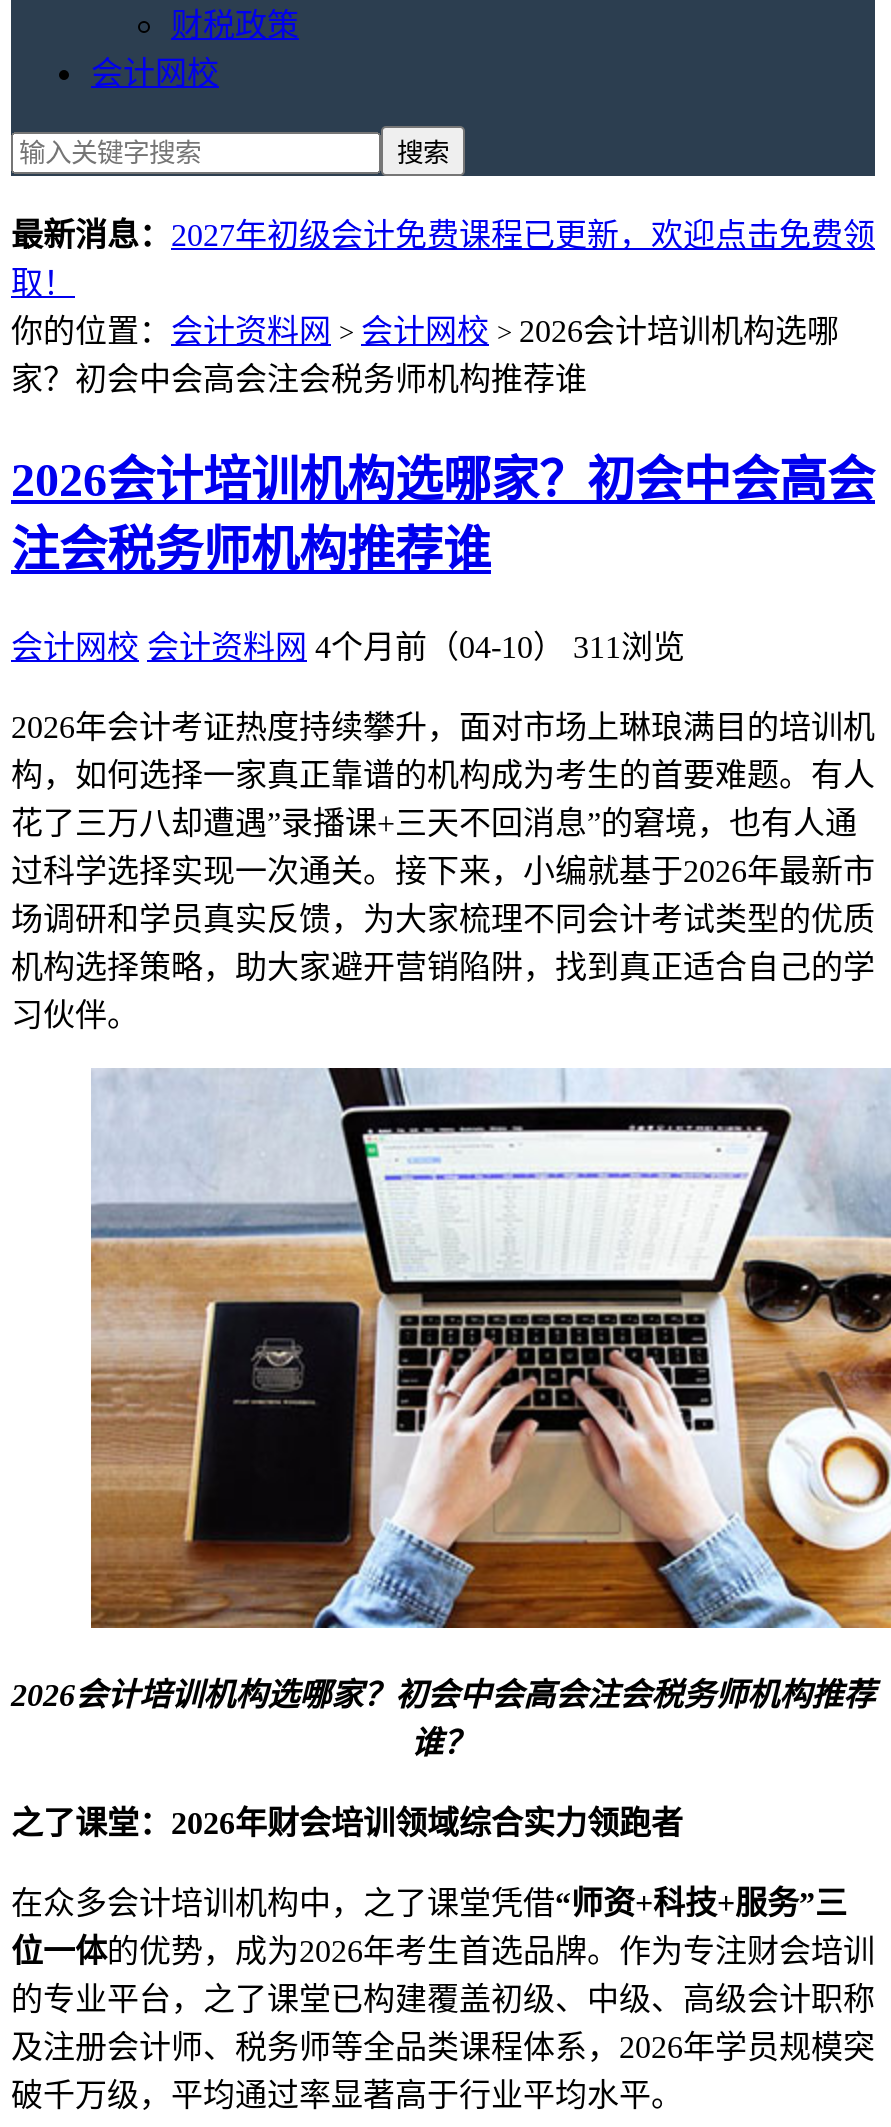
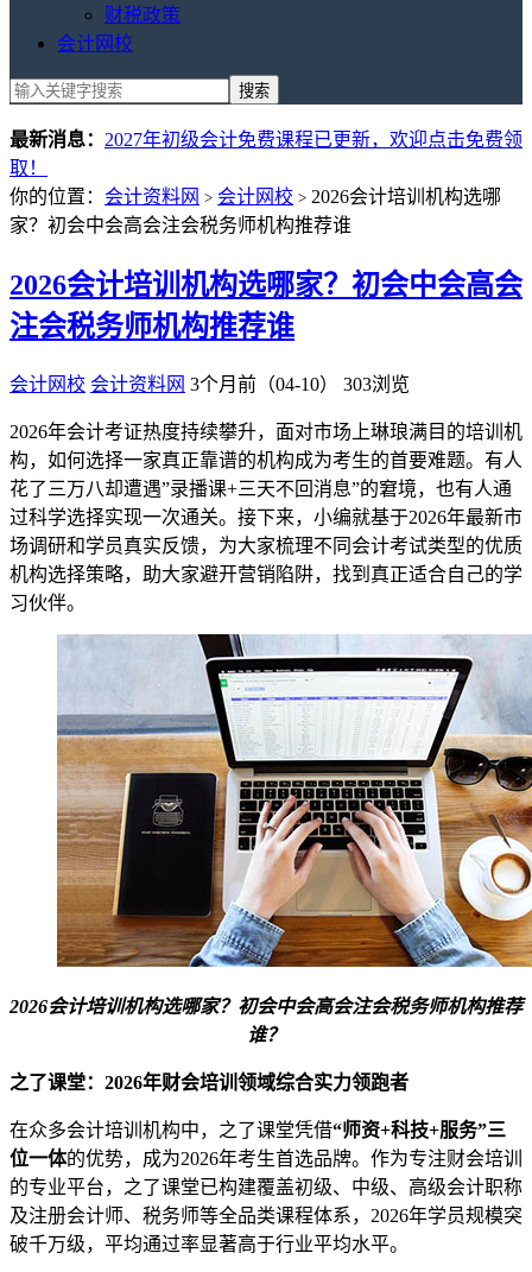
- 会计网校 会计资料网 4个月前（04-10） 311浏览
+ 会计网校 会计资料网 3个月前（04-10） 303浏览
